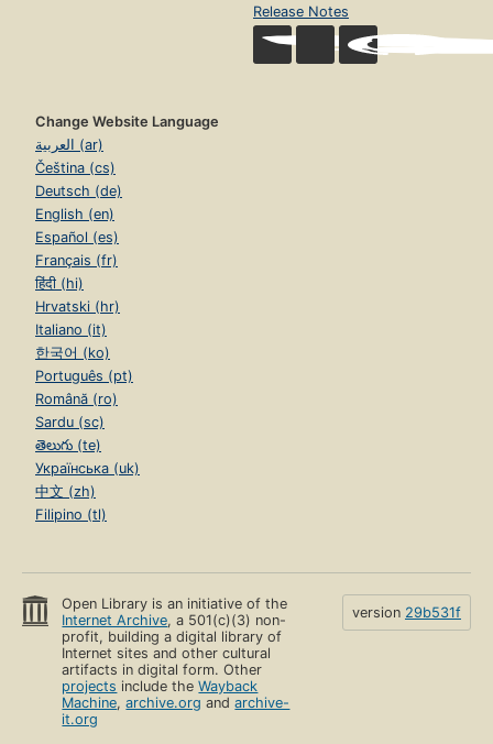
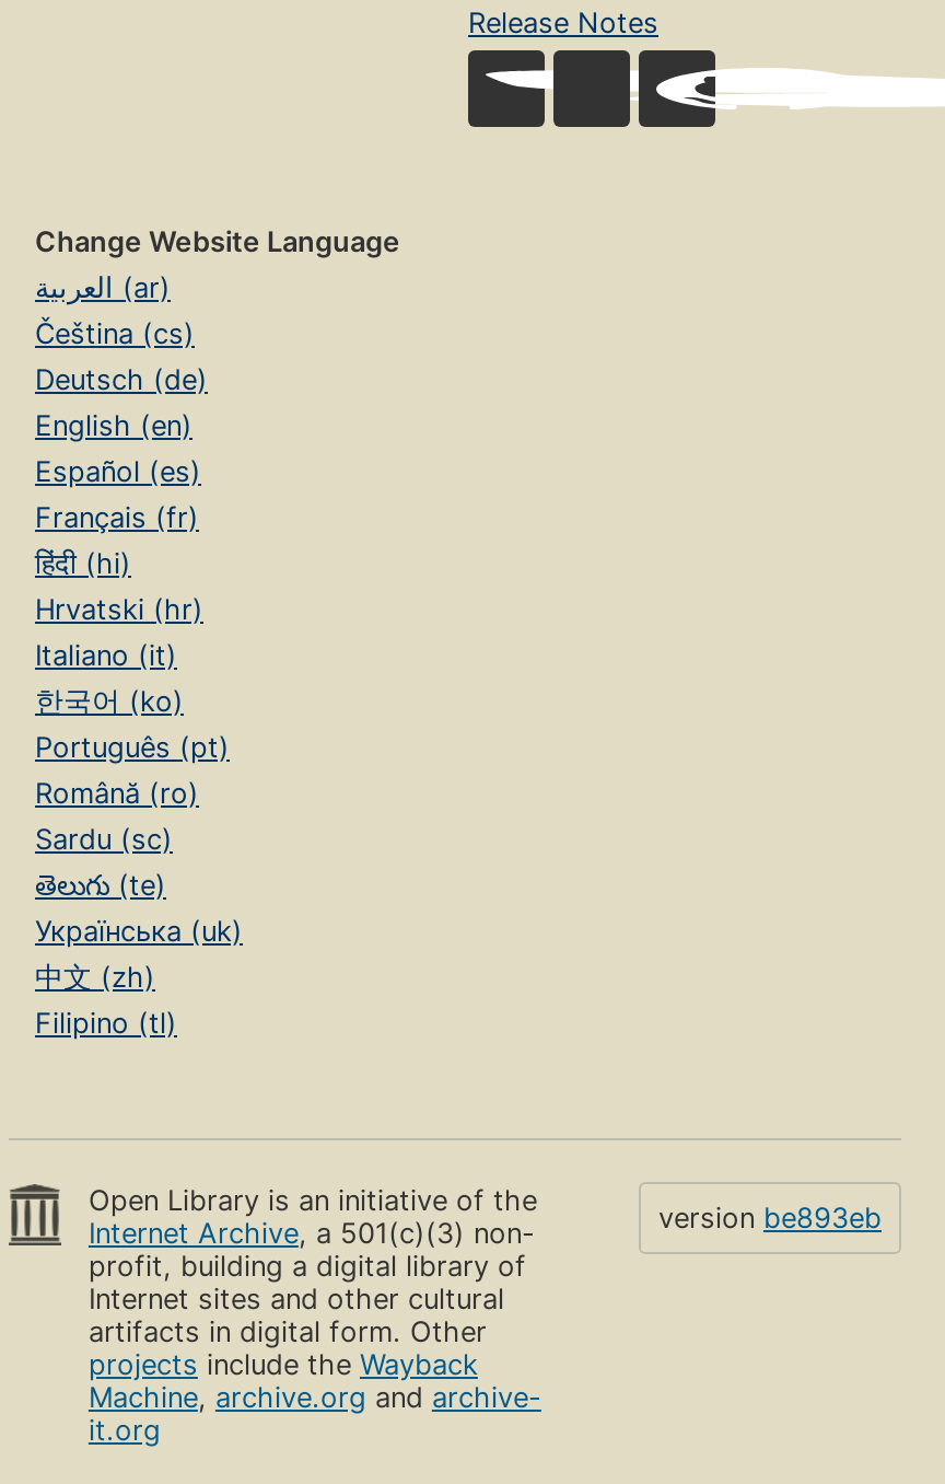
- version 29b531f
+ version be893eb
